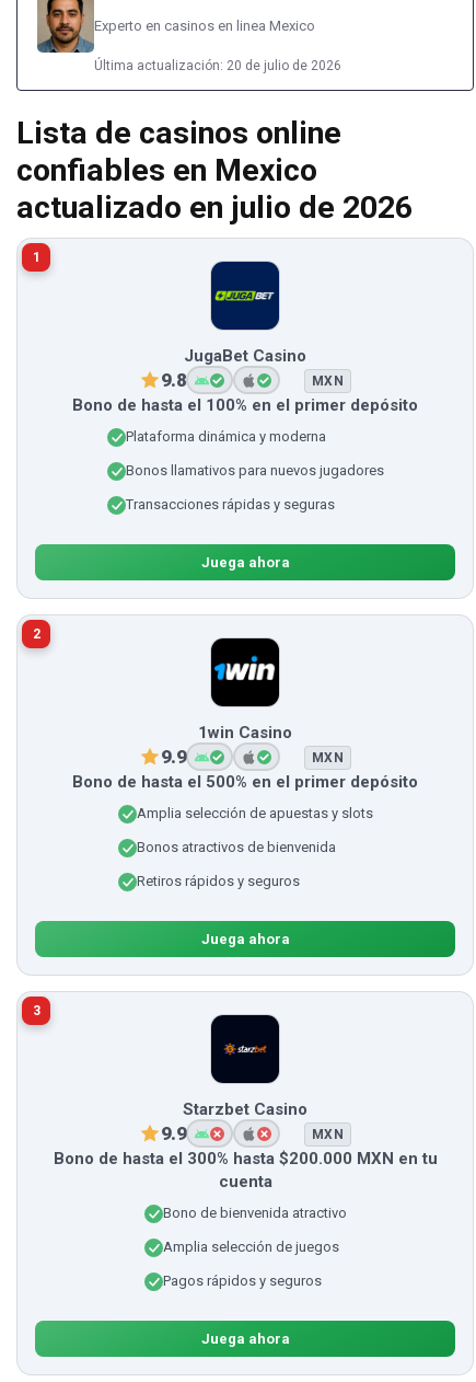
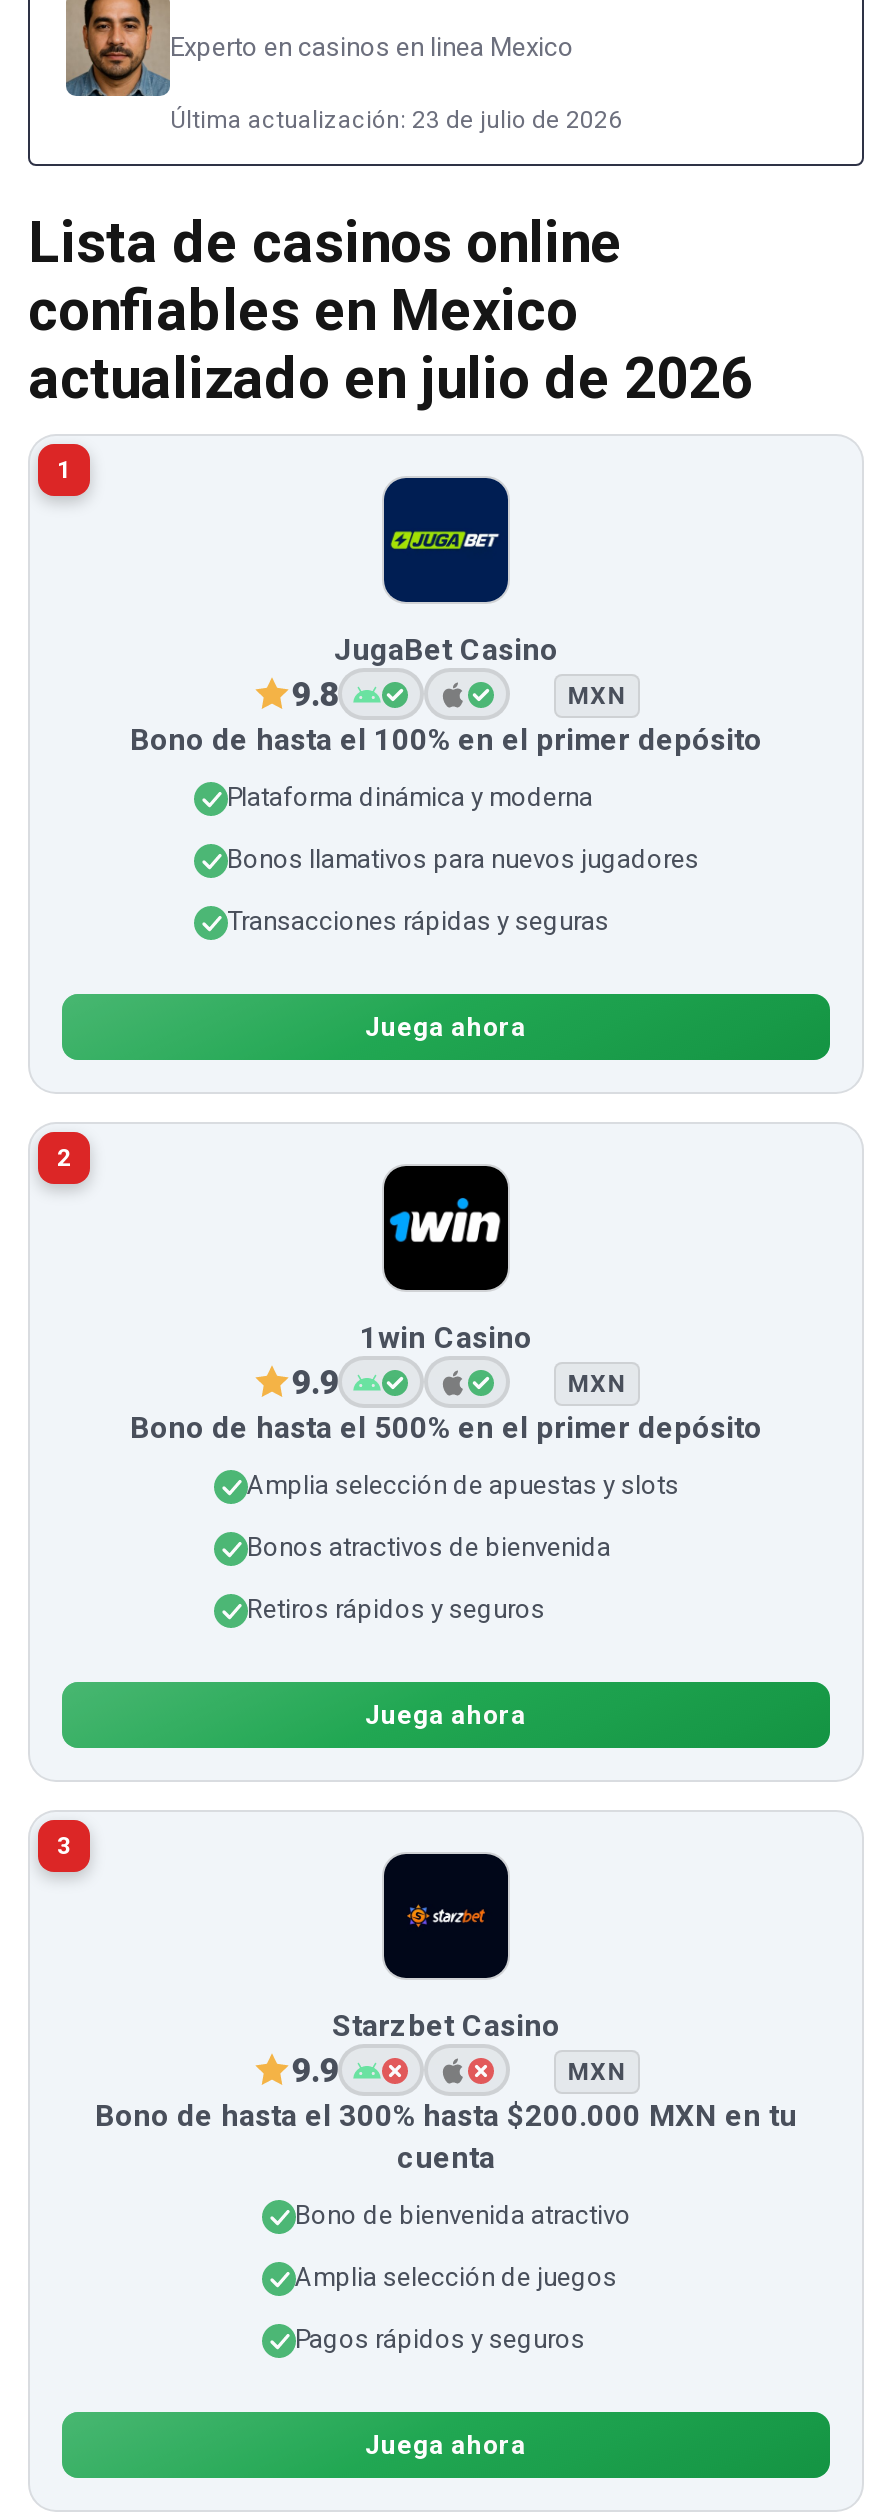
- Última actualización: 20 de julio de 2026
+ Última actualización: 23 de julio de 2026
